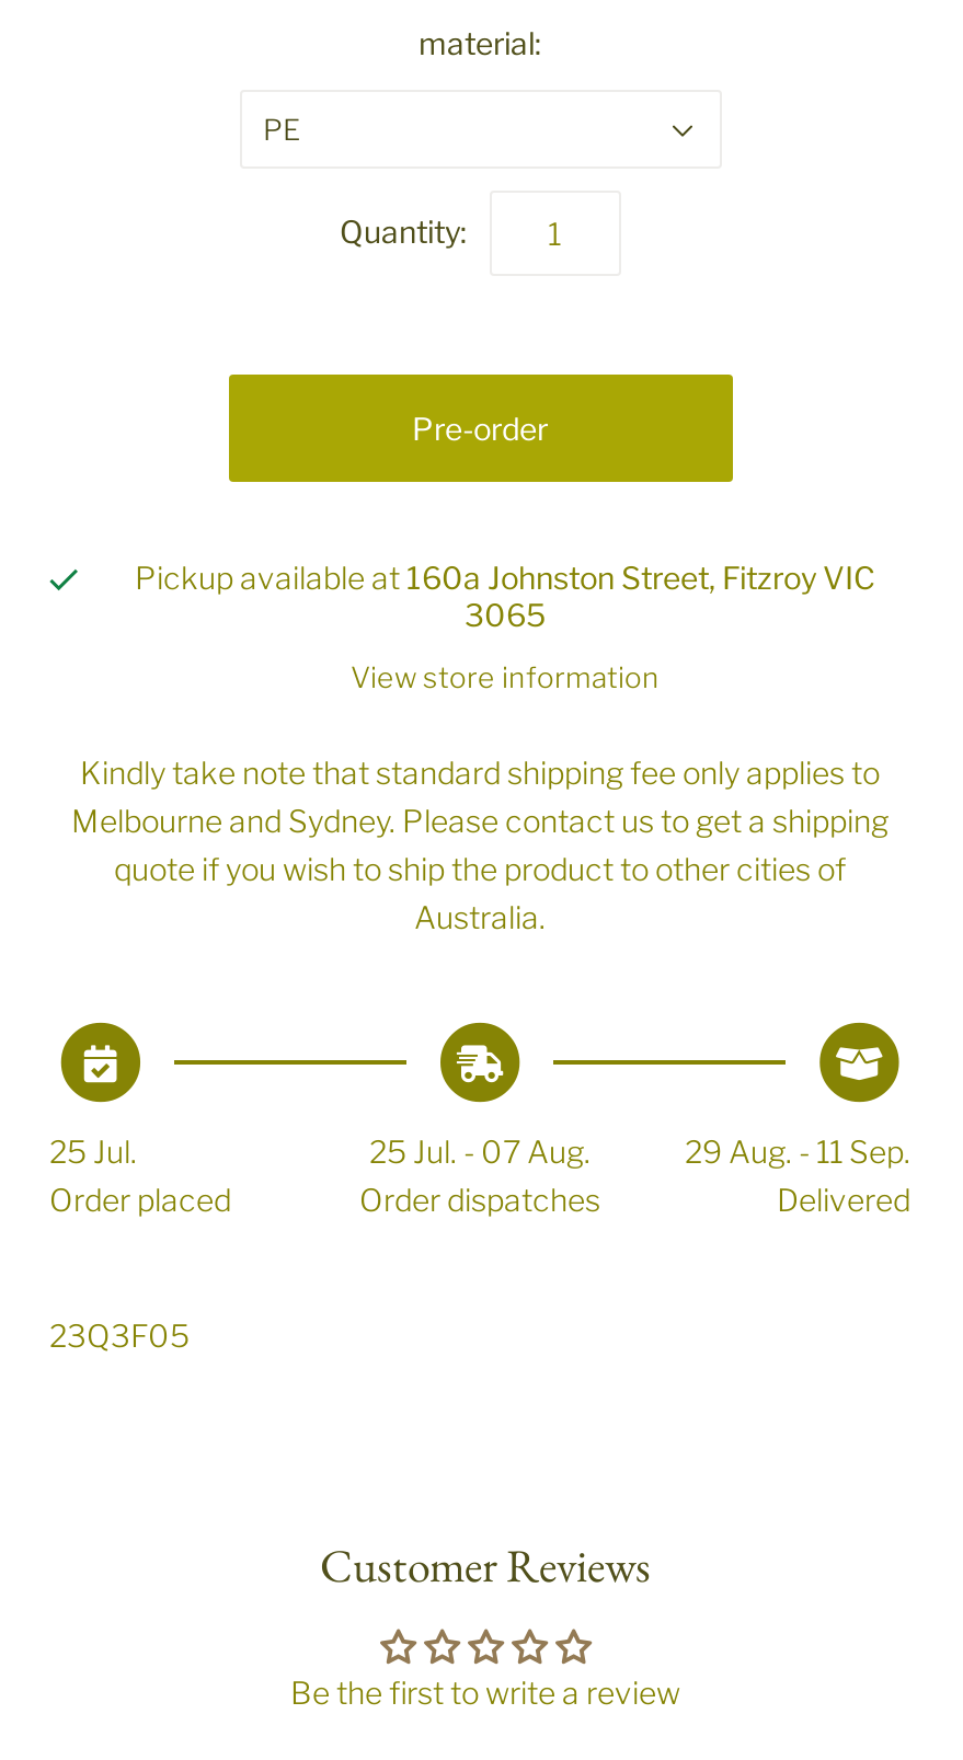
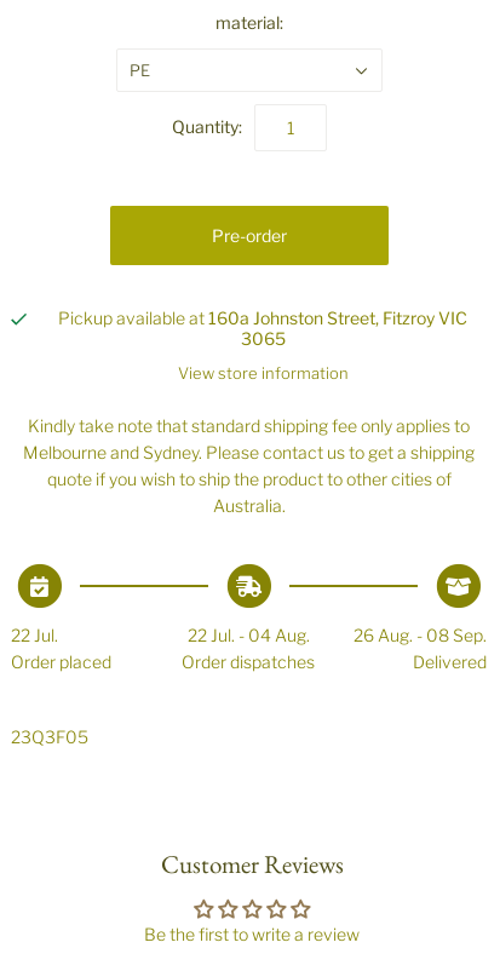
- 25 Jul.
+ 22 Jul.

- 25 Jul. - 07 Aug.
+ 22 Jul. - 04 Aug.

- 29 Aug. - 11 Sep.
+ 26 Aug. - 08 Sep.
